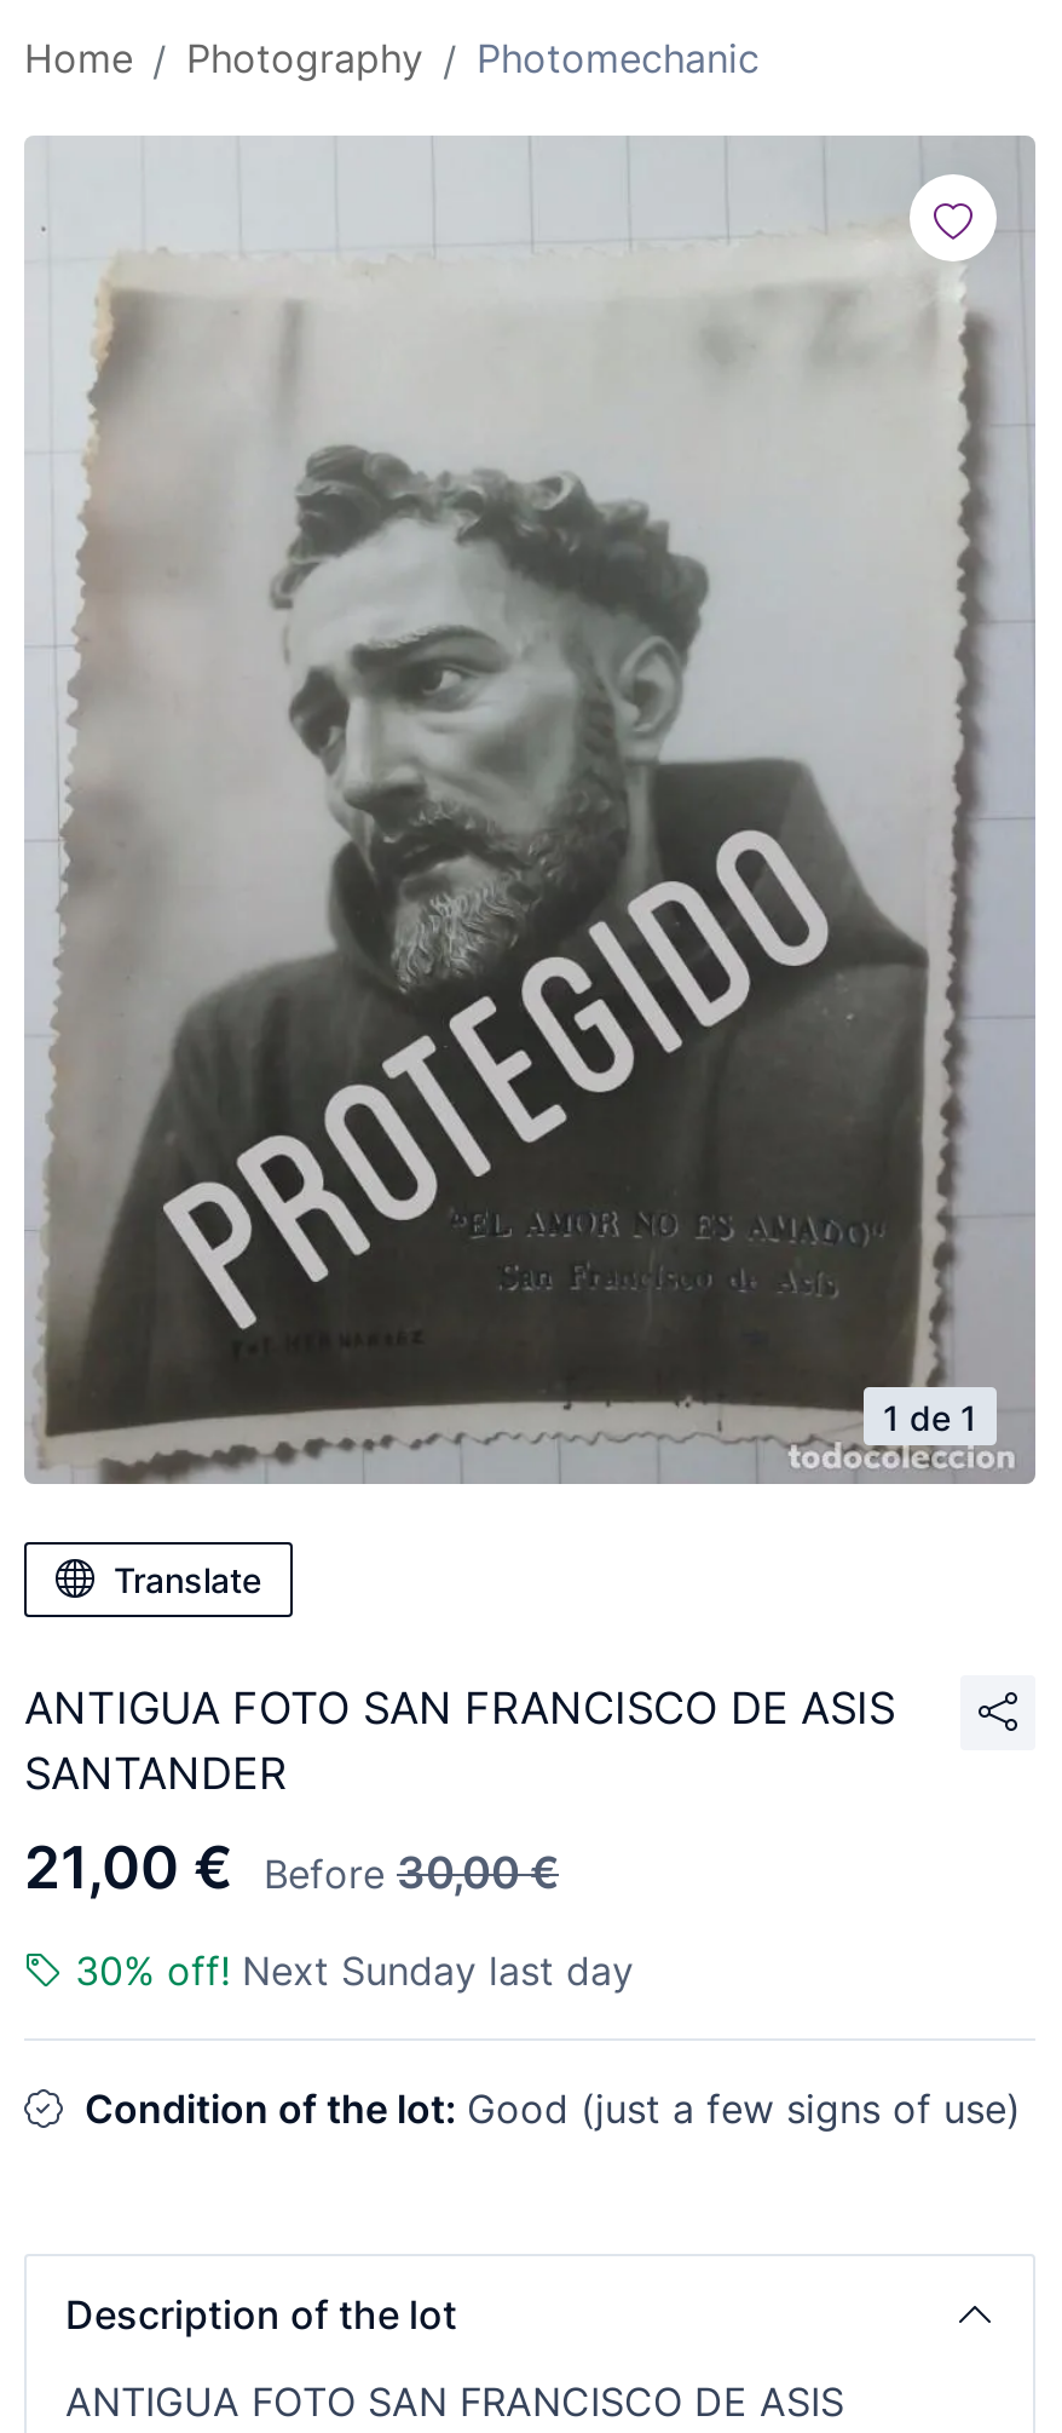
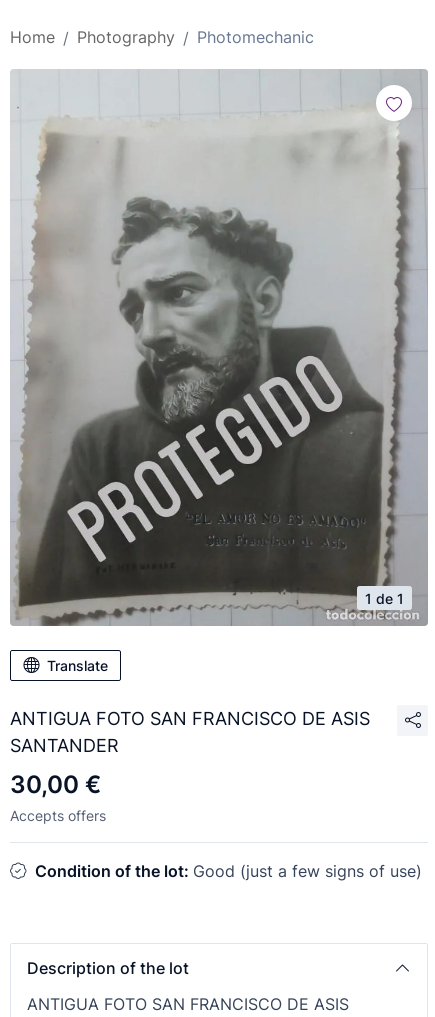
- 21,00 €
- Before 30,00 €
- 30% off! Next Sunday last day
+ 30,00 €
+ Accepts offers
